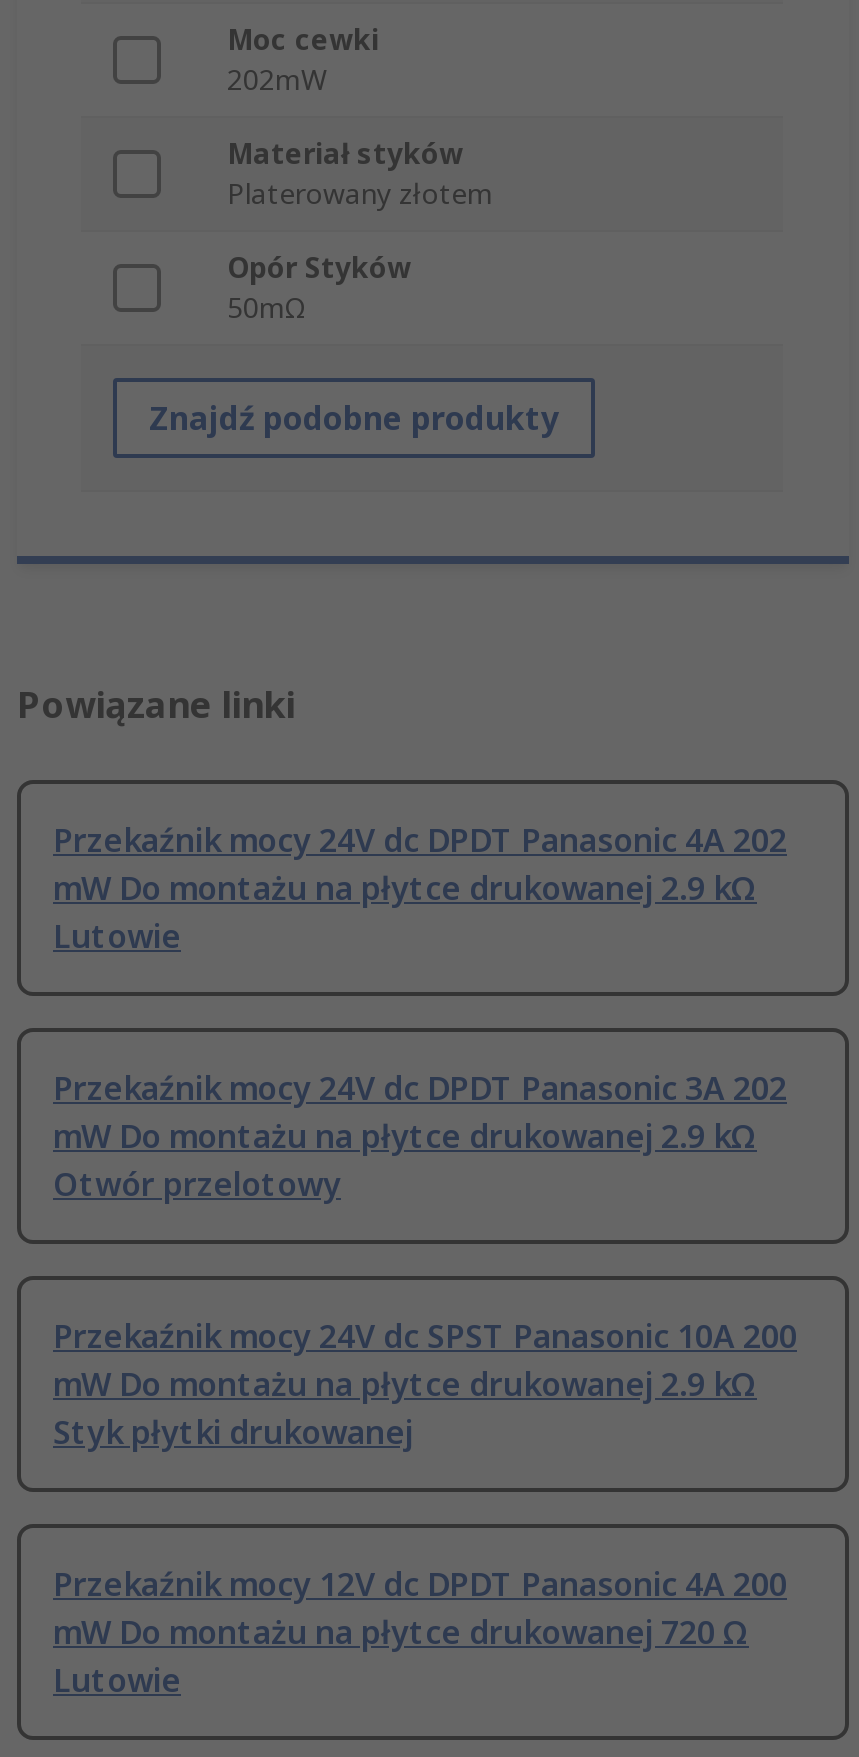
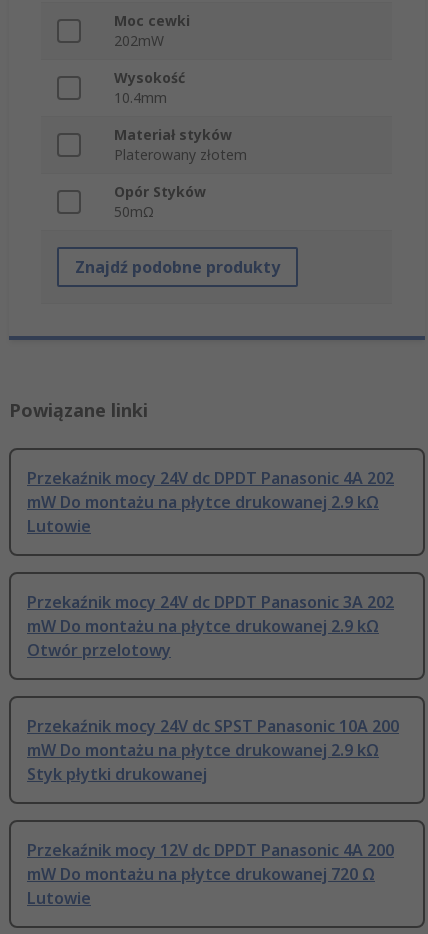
+ Wysokość
+ 10.4mm
